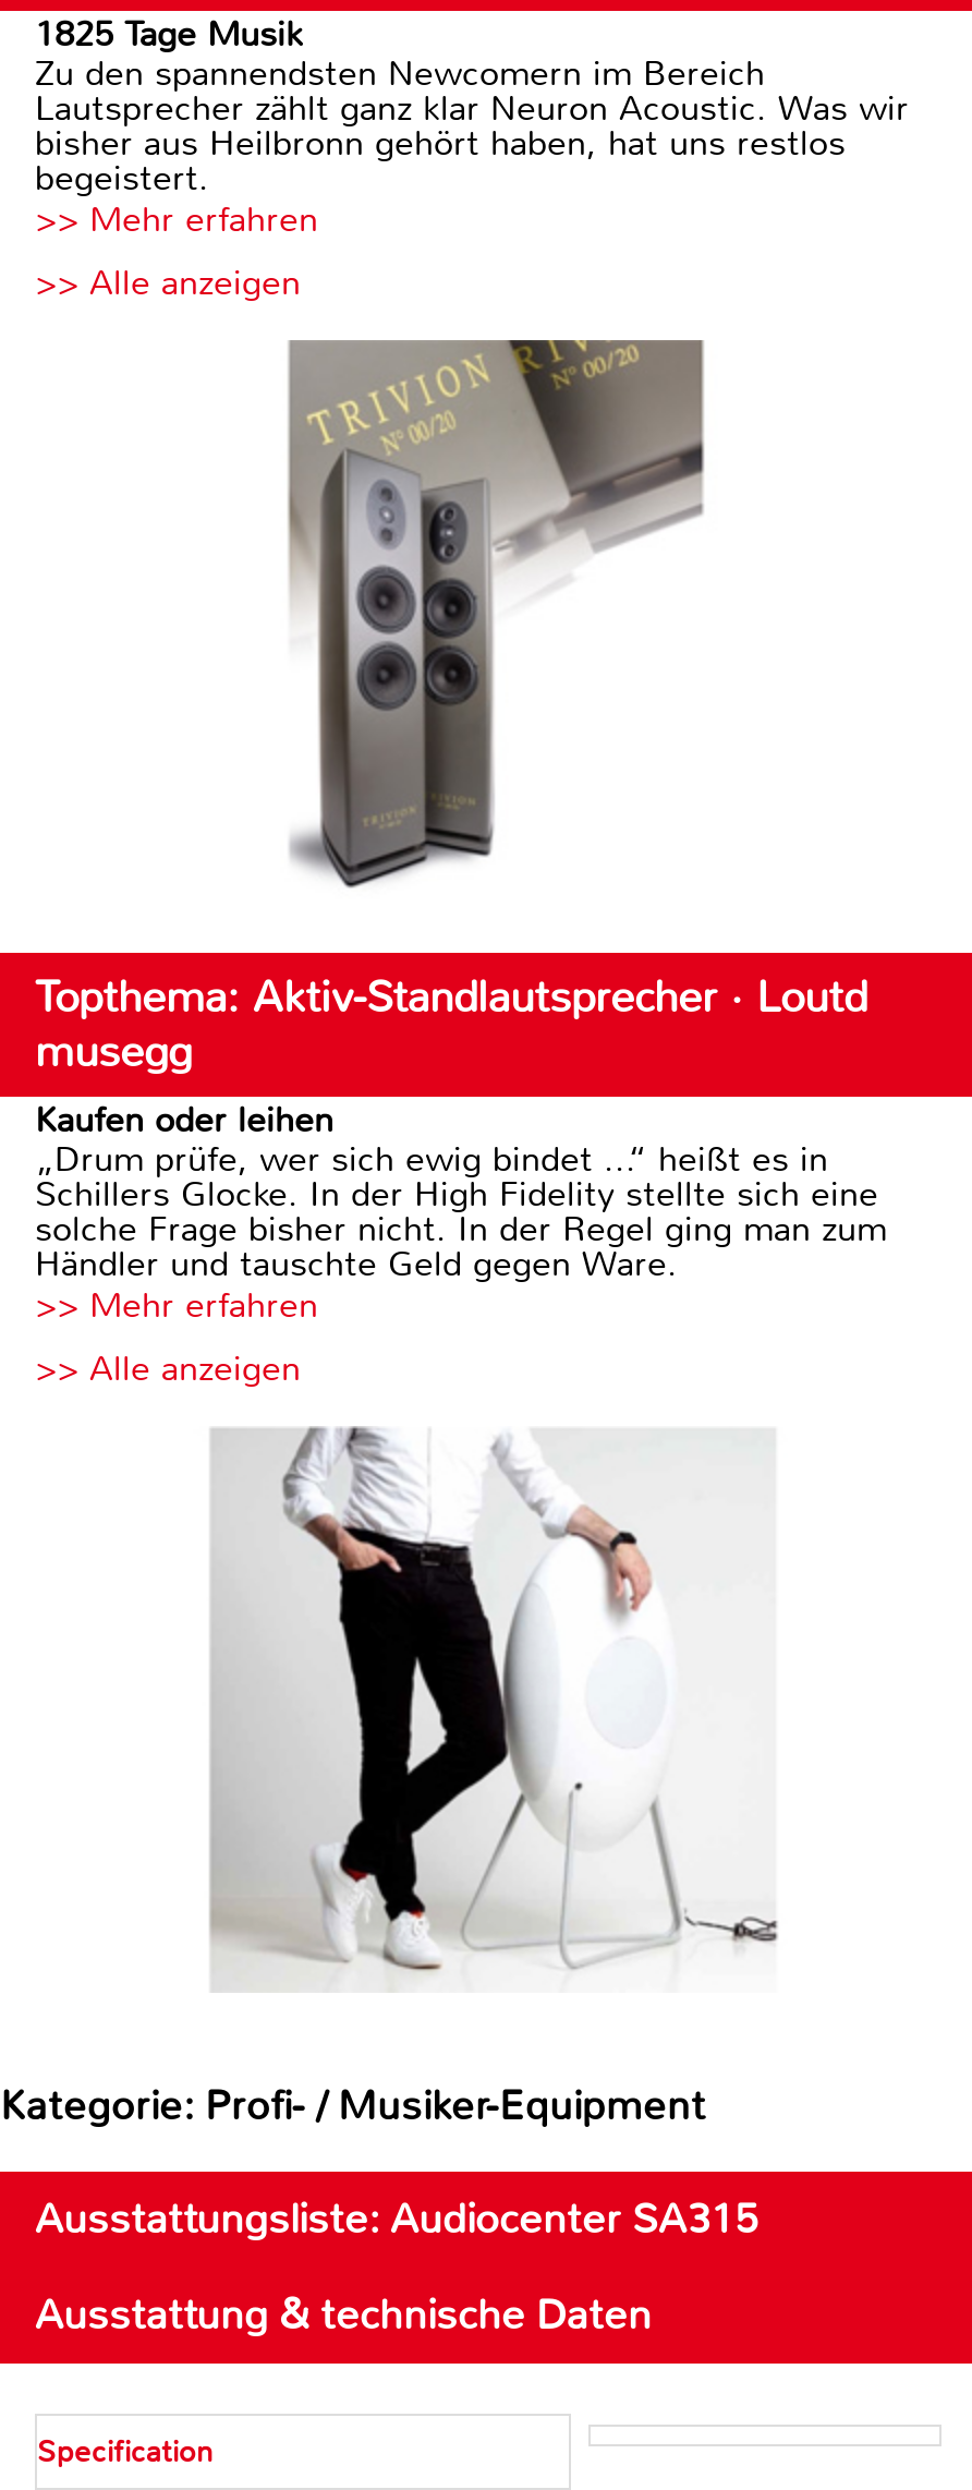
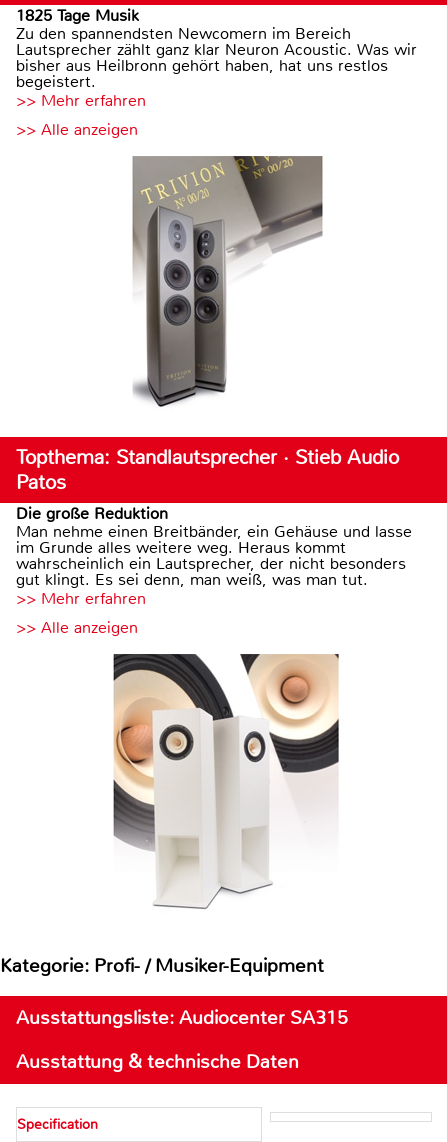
- Topthema: Aktiv-Standlautsprecher · Loutd
- musegg
- Kaufen oder leihen
- „Drum prüfe, wer sich ewig bindet ...“ heißt es in
- Schillers Glocke. In der High Fidelity stellte sich eine
- solche Frage bisher nicht. In der Regel ging man zum
- Händler und tauschte Geld gegen Ware.
+ Topthema: Standlautsprecher · Stieb Audio
+ Patos
+ Die große Reduktion
+ Man nehme einen Breitbänder, ein Gehäuse und lasse
+ im Grunde alles weitere weg. Heraus kommt
+ wahrscheinlich ein Lautsprecher, der nicht besonders
+ gut klingt. Es sei denn, man weiß, was man tut.

- [image]
+ [image]
